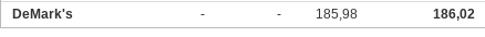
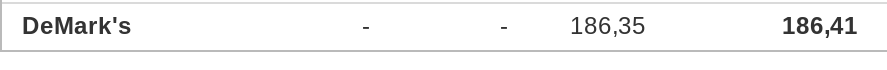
- 185,98
+ 186,35

- 186,02
+ 186,41
